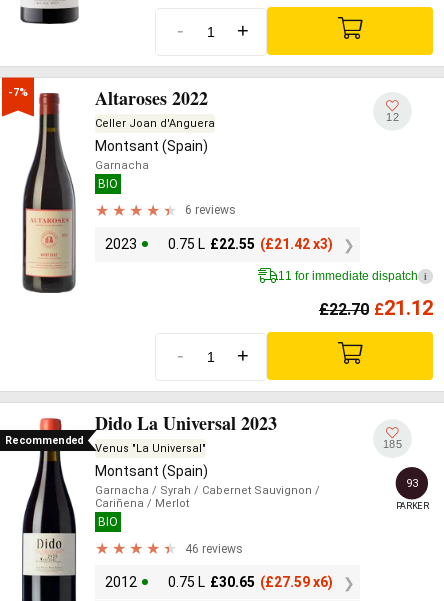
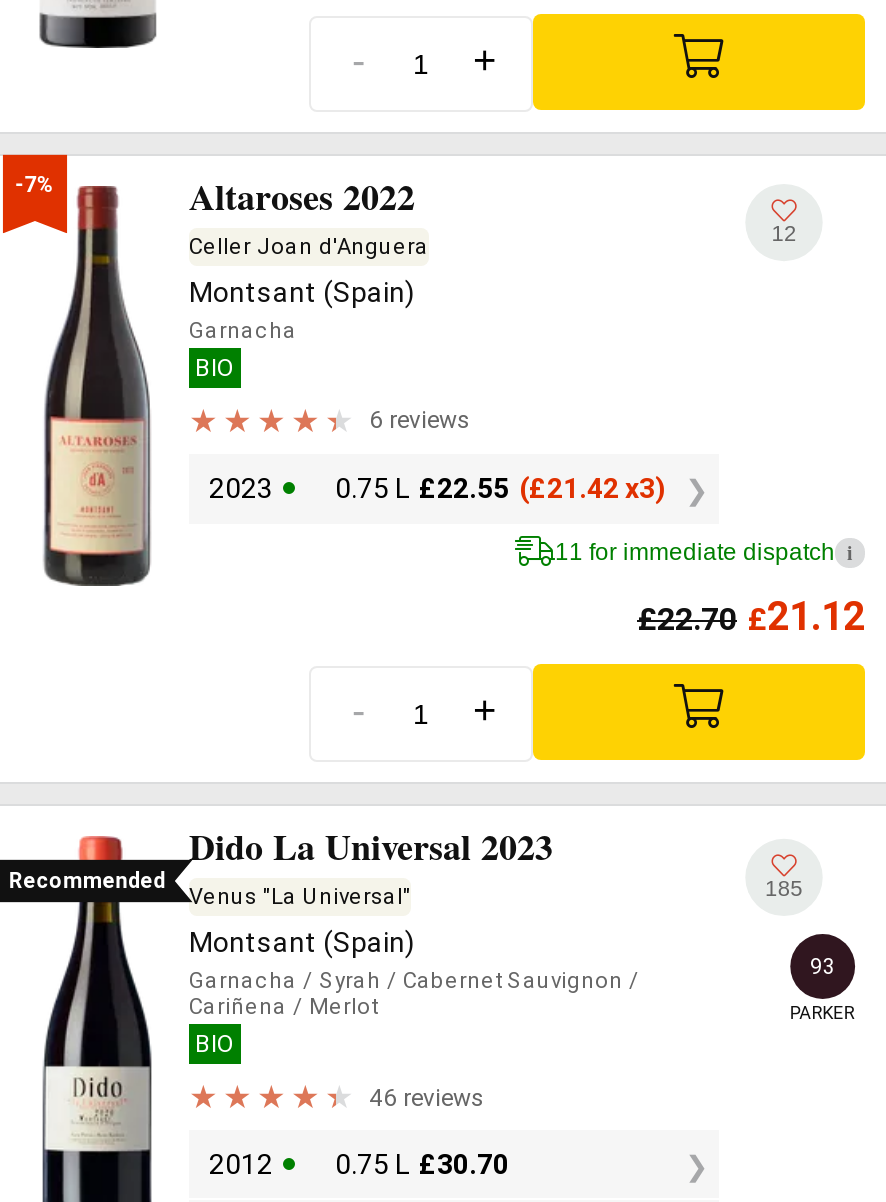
- 2012 0.75 L £30.65 (£27.59 x6)
+ 2012 0.75 L £30.70
